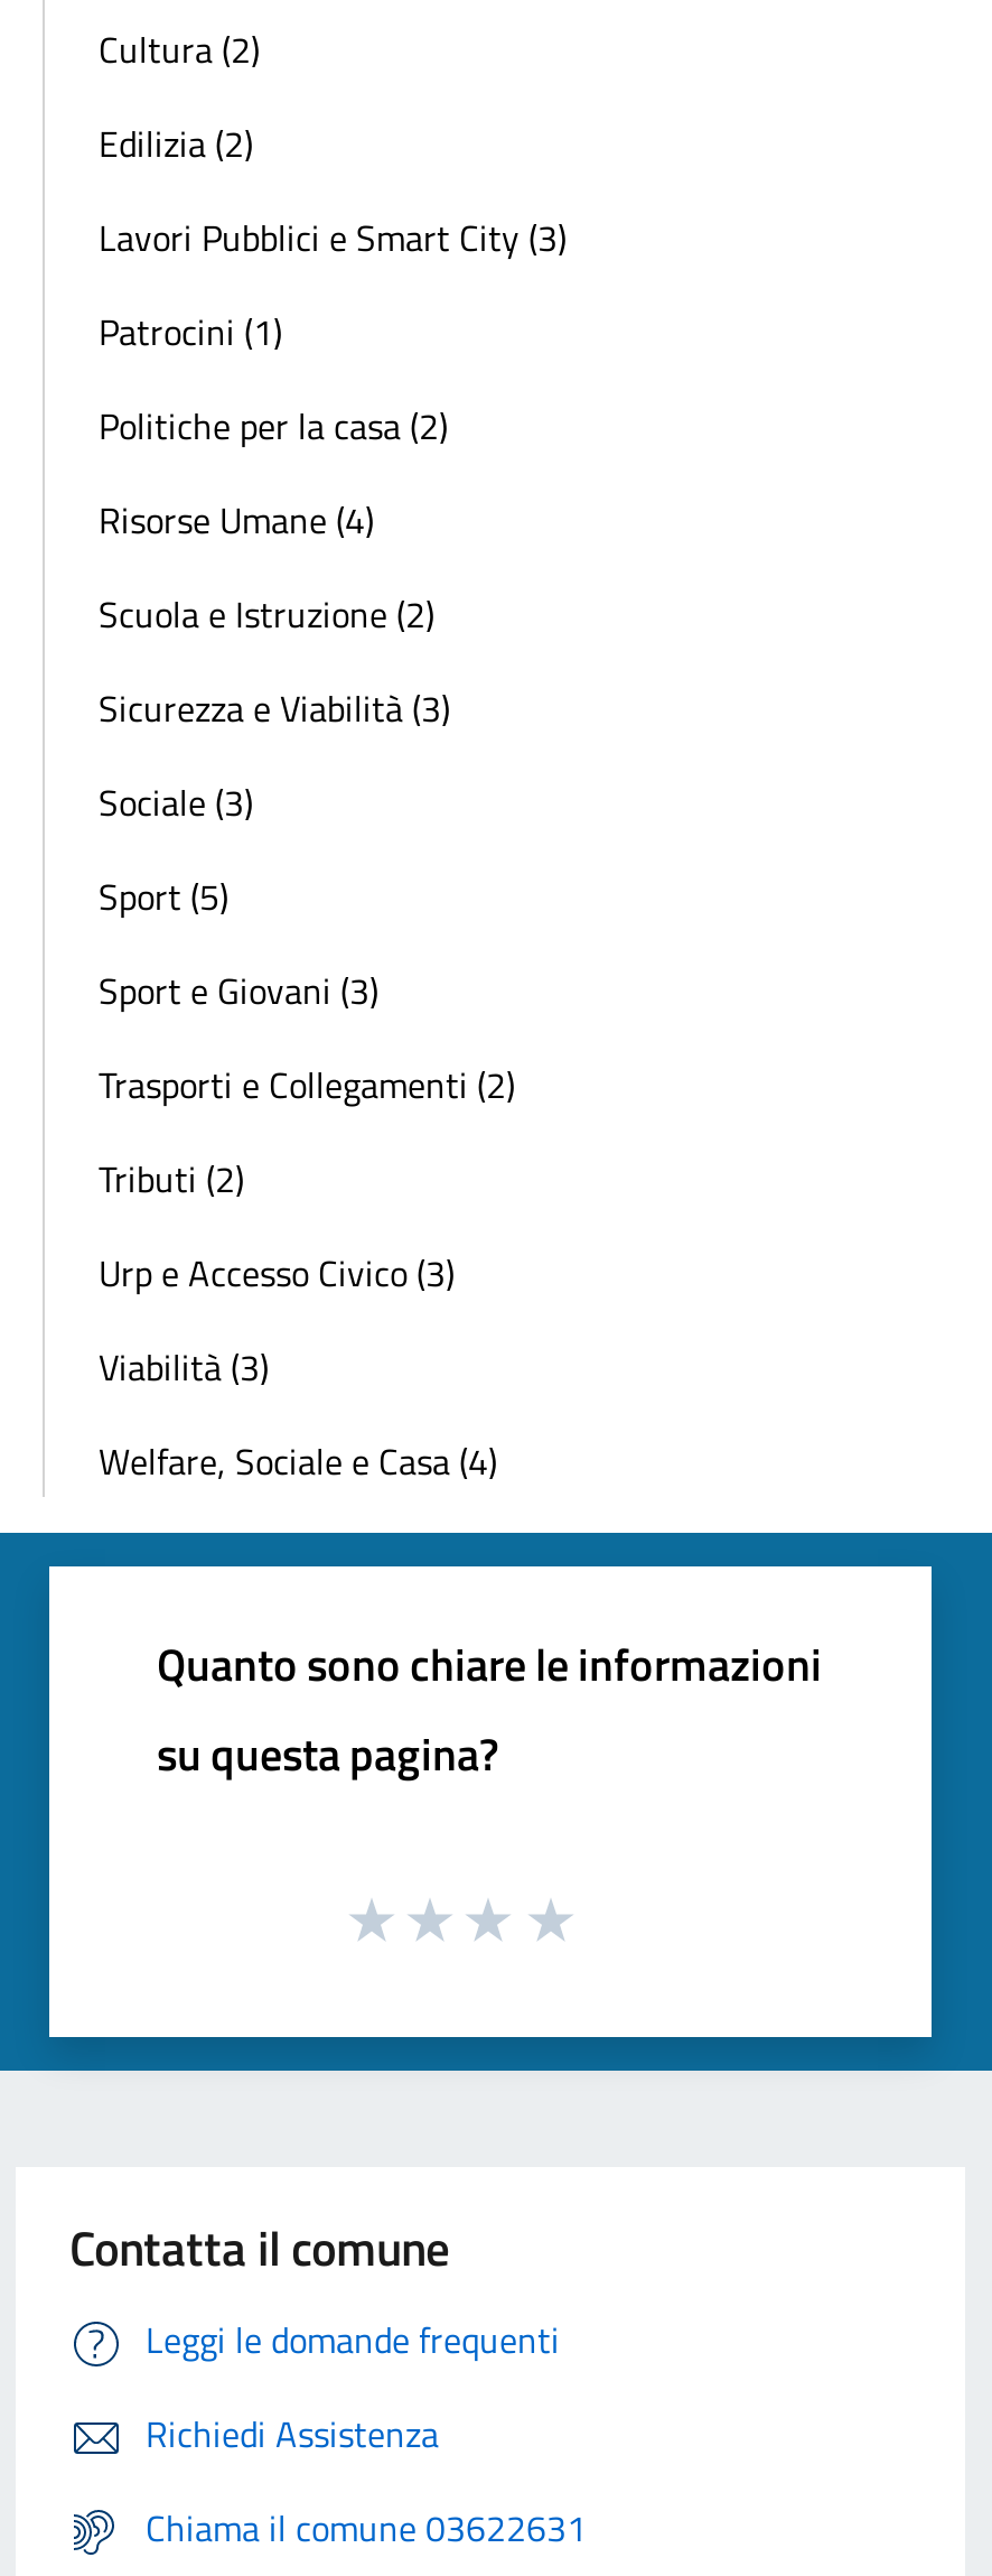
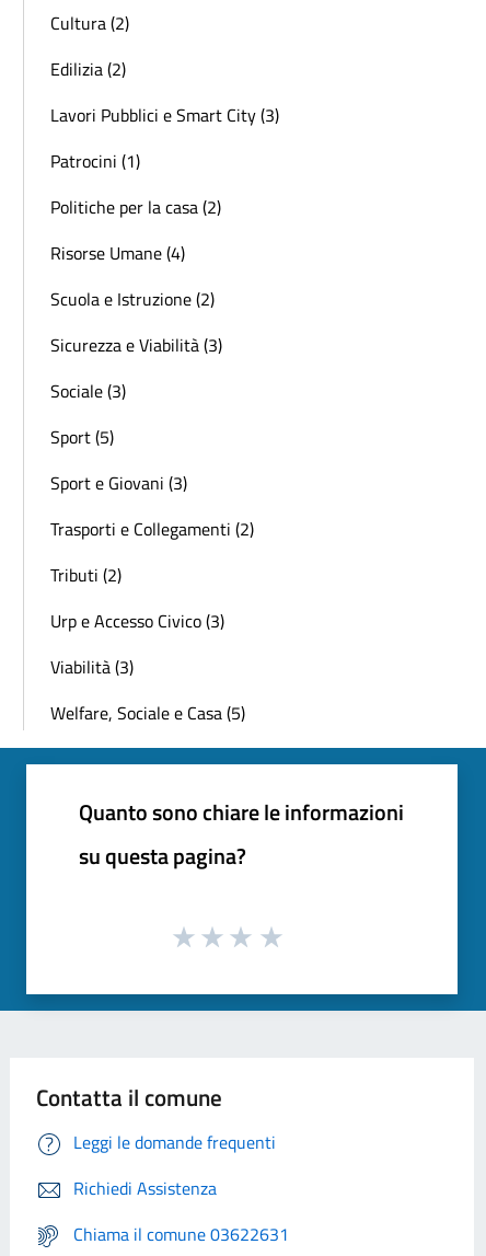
- Welfare, Sociale e Casa (4)
+ Welfare, Sociale e Casa (5)
